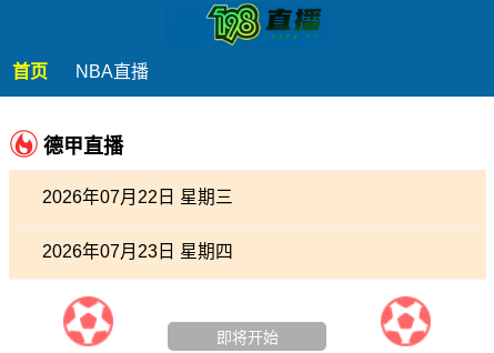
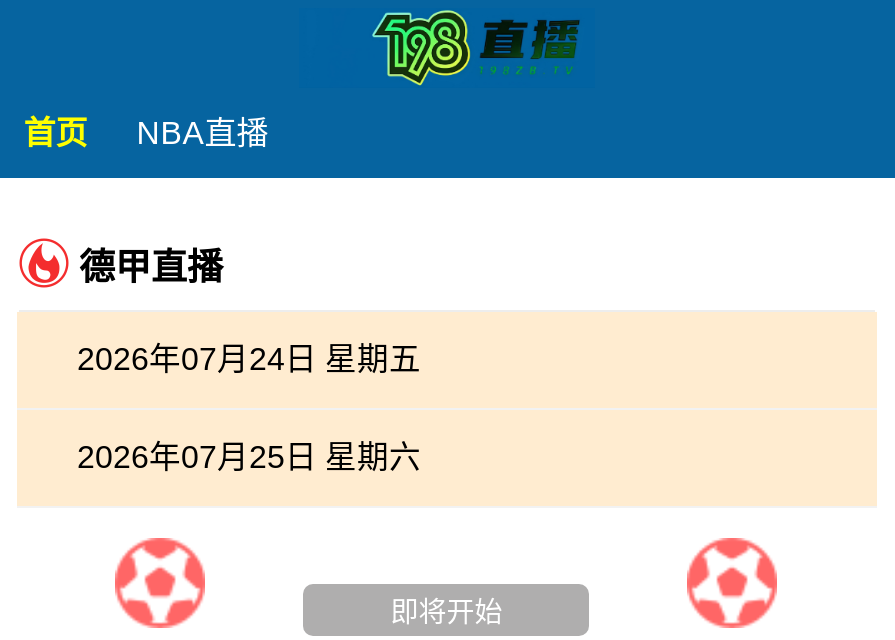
- 2026年07月22日 星期三
+ 2026年07月24日 星期五

- 2026年07月23日 星期四
+ 2026年07月25日 星期六
